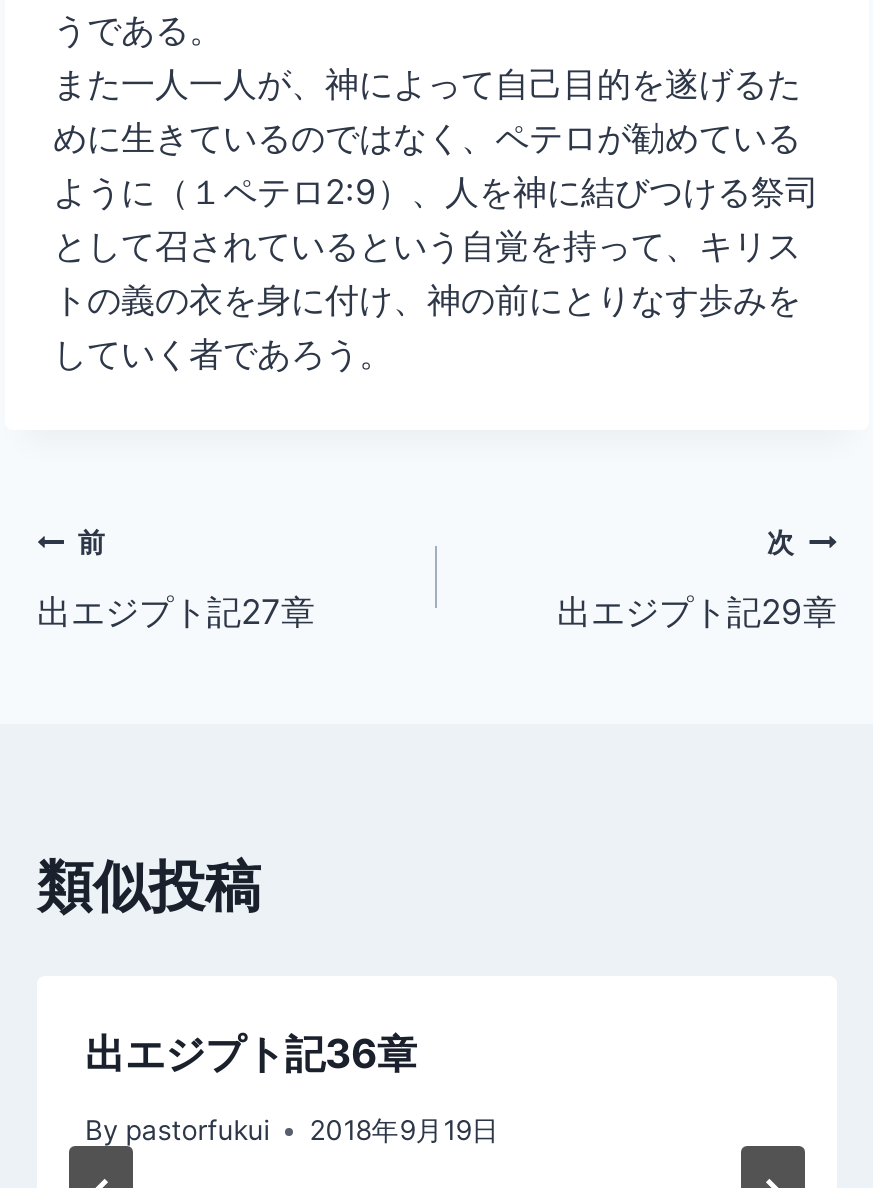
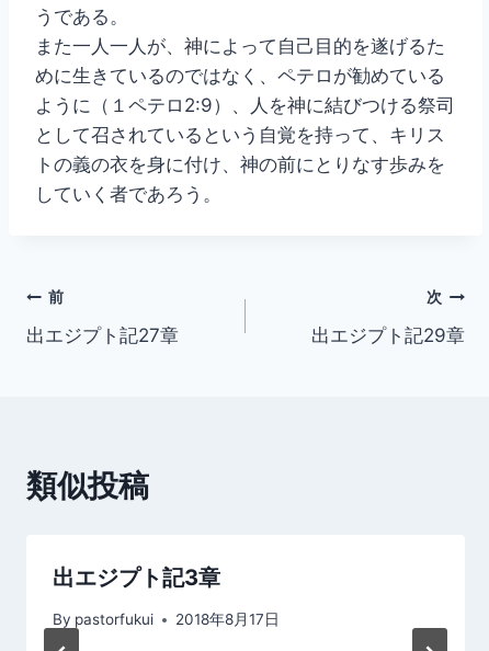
- 出エジプト記36章
+ 出エジプト記3章

- 2018年9月19日
+ 2018年8月17日
